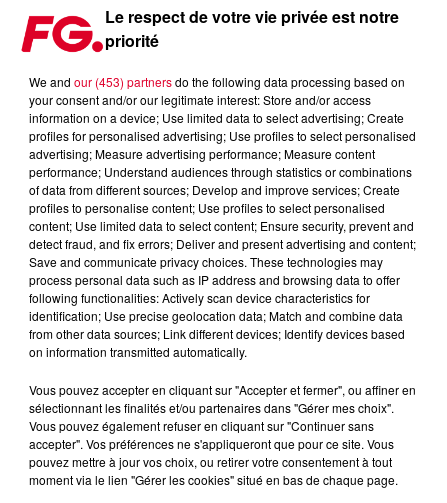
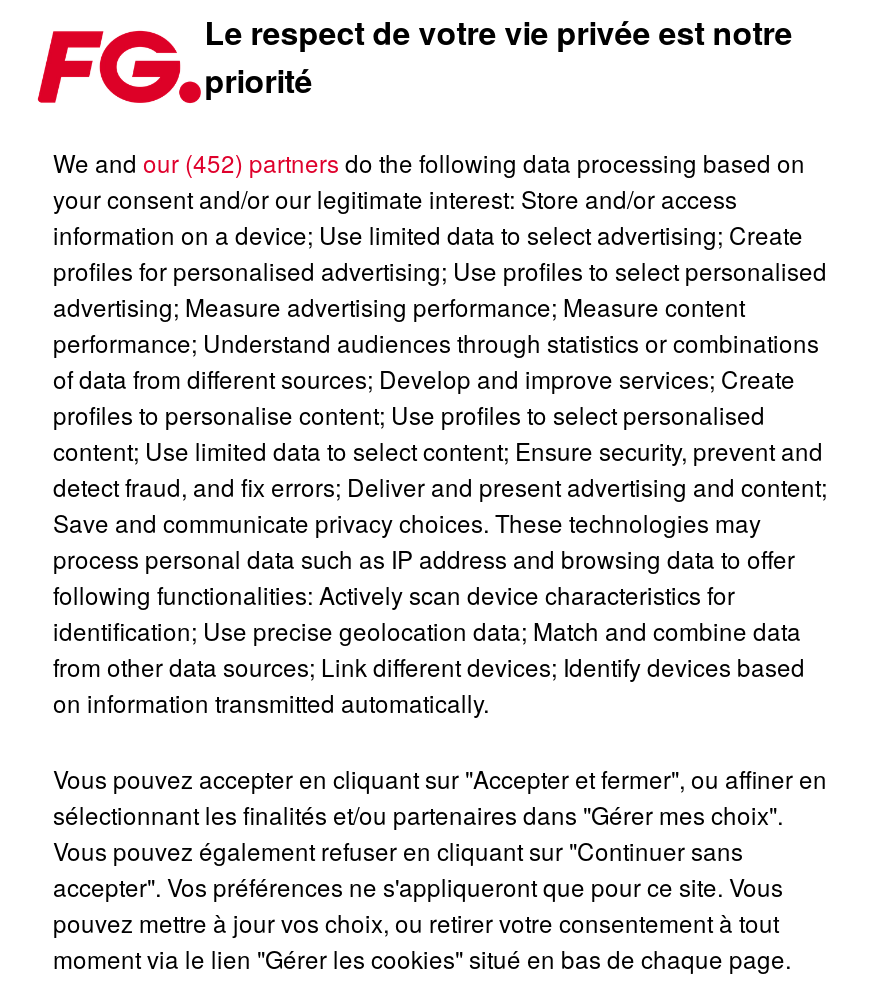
- We and our (453) partners do the following data processing based on
+ We and our (452) partners do the following data processing based on
